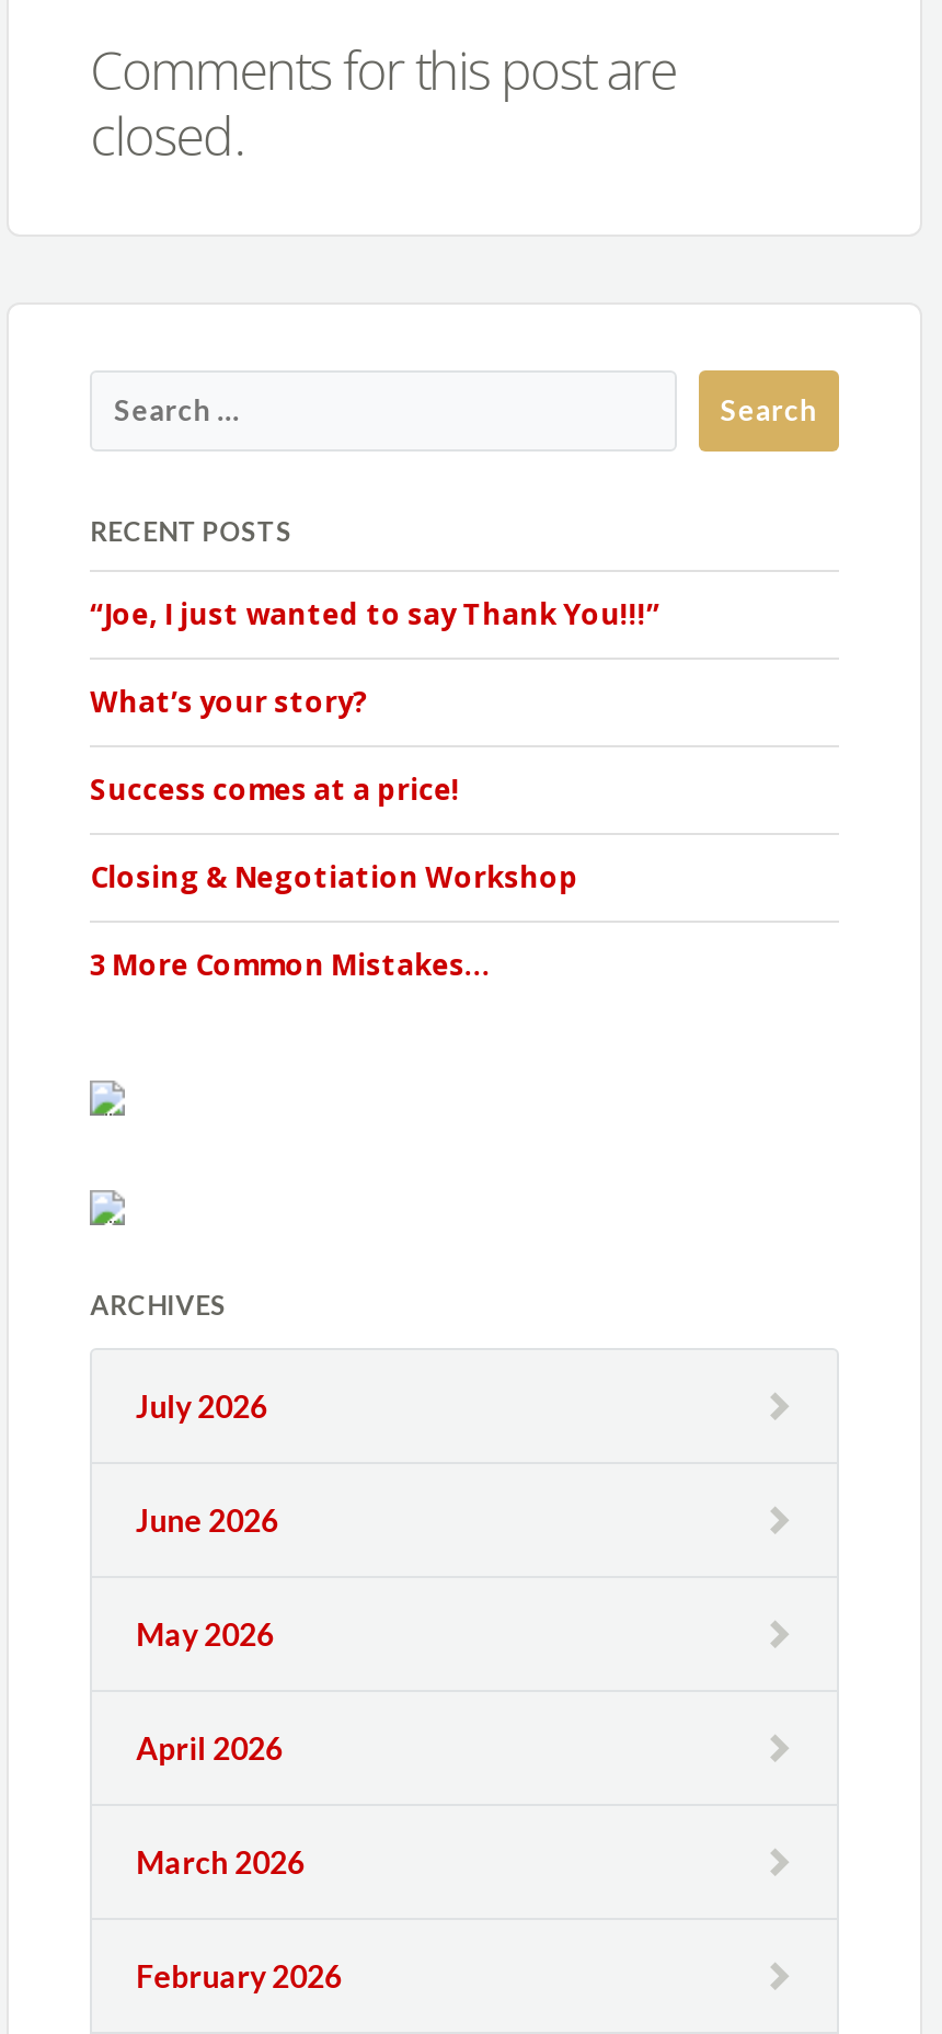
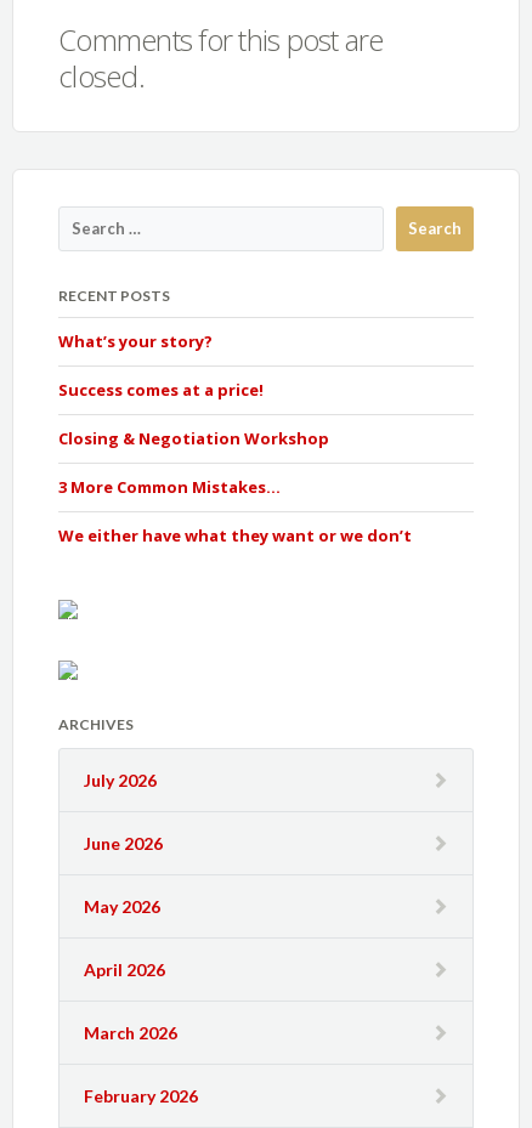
- “Joe, I just wanted to say Thank You!!!”

moved up: What’s your story? | Success comes at a price! | Closing & Negotiation Workshop | 3 More Common Mistakes…

+ We either have what they want or we don’t
